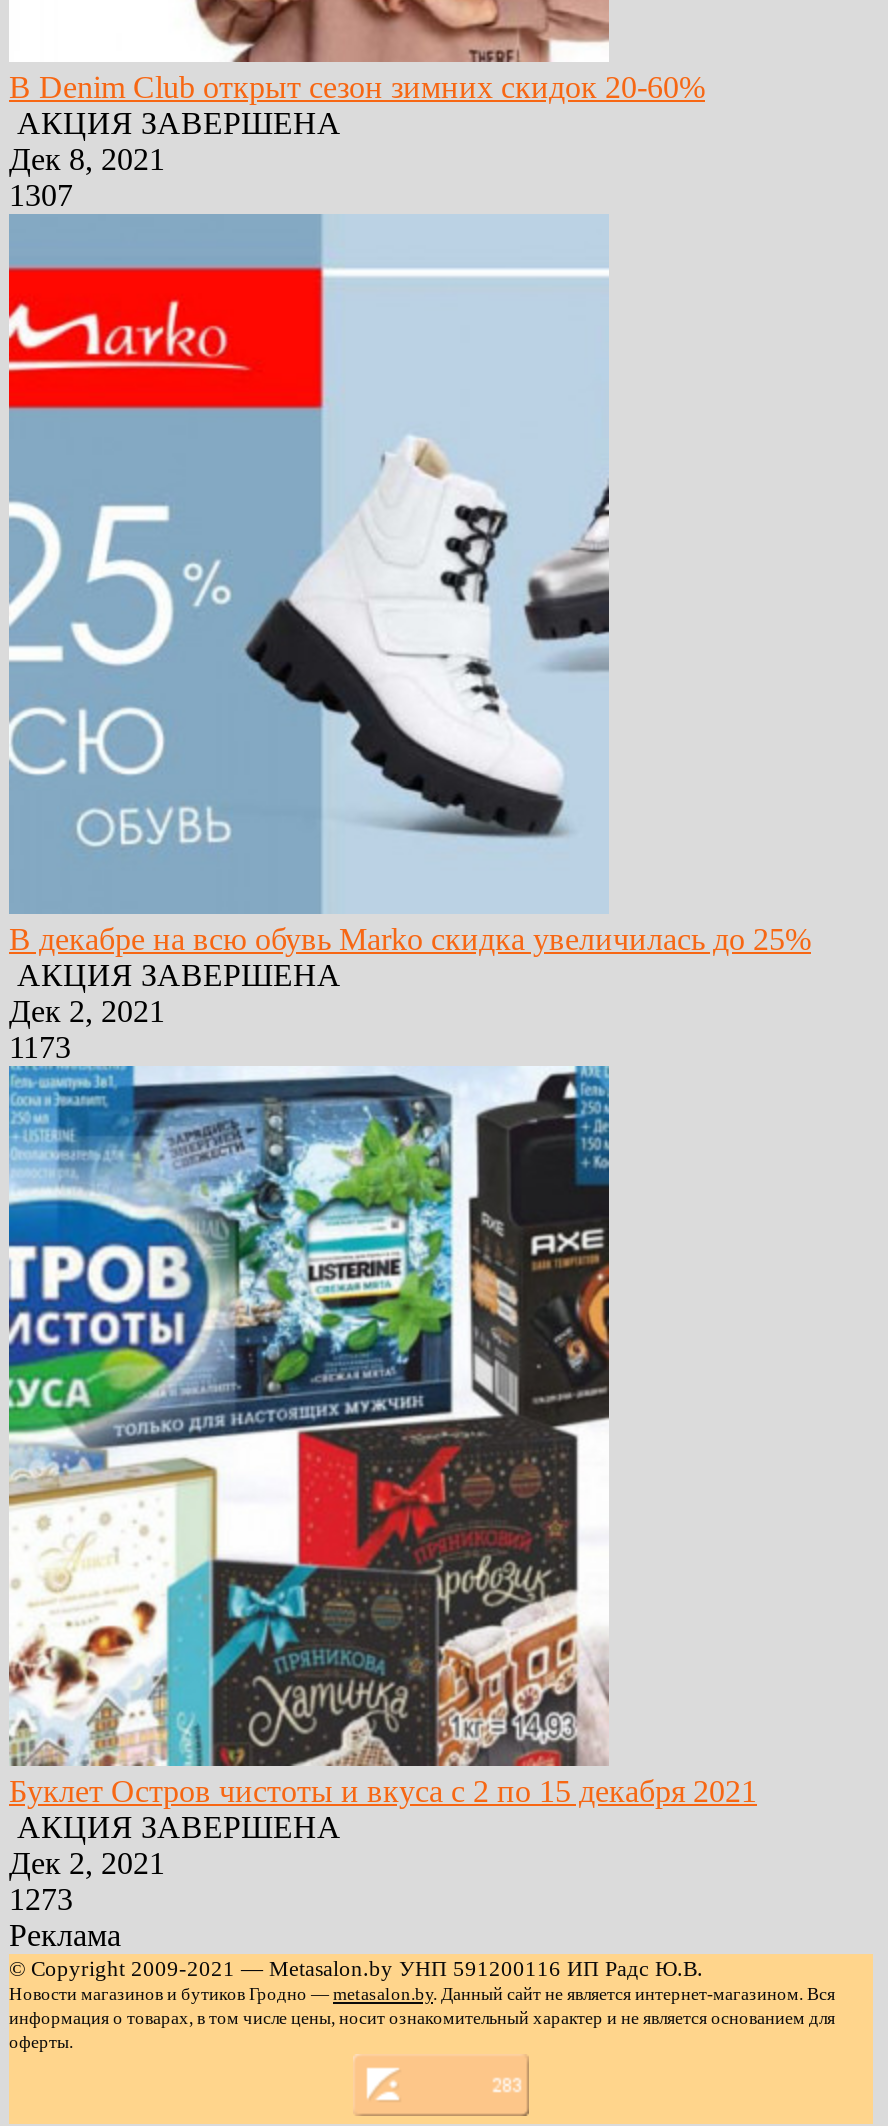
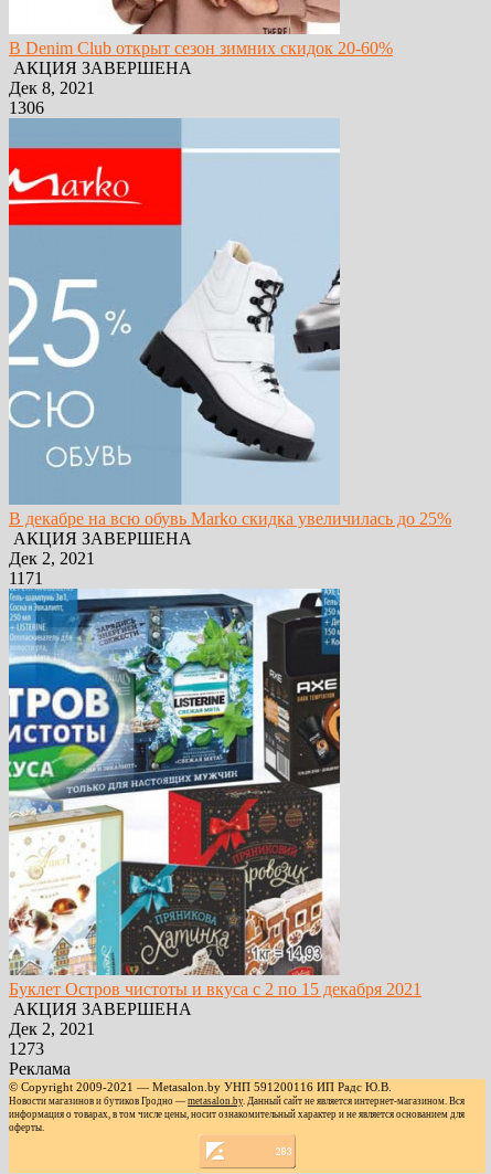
- 1307
+ 1306

- 1173
+ 1171
